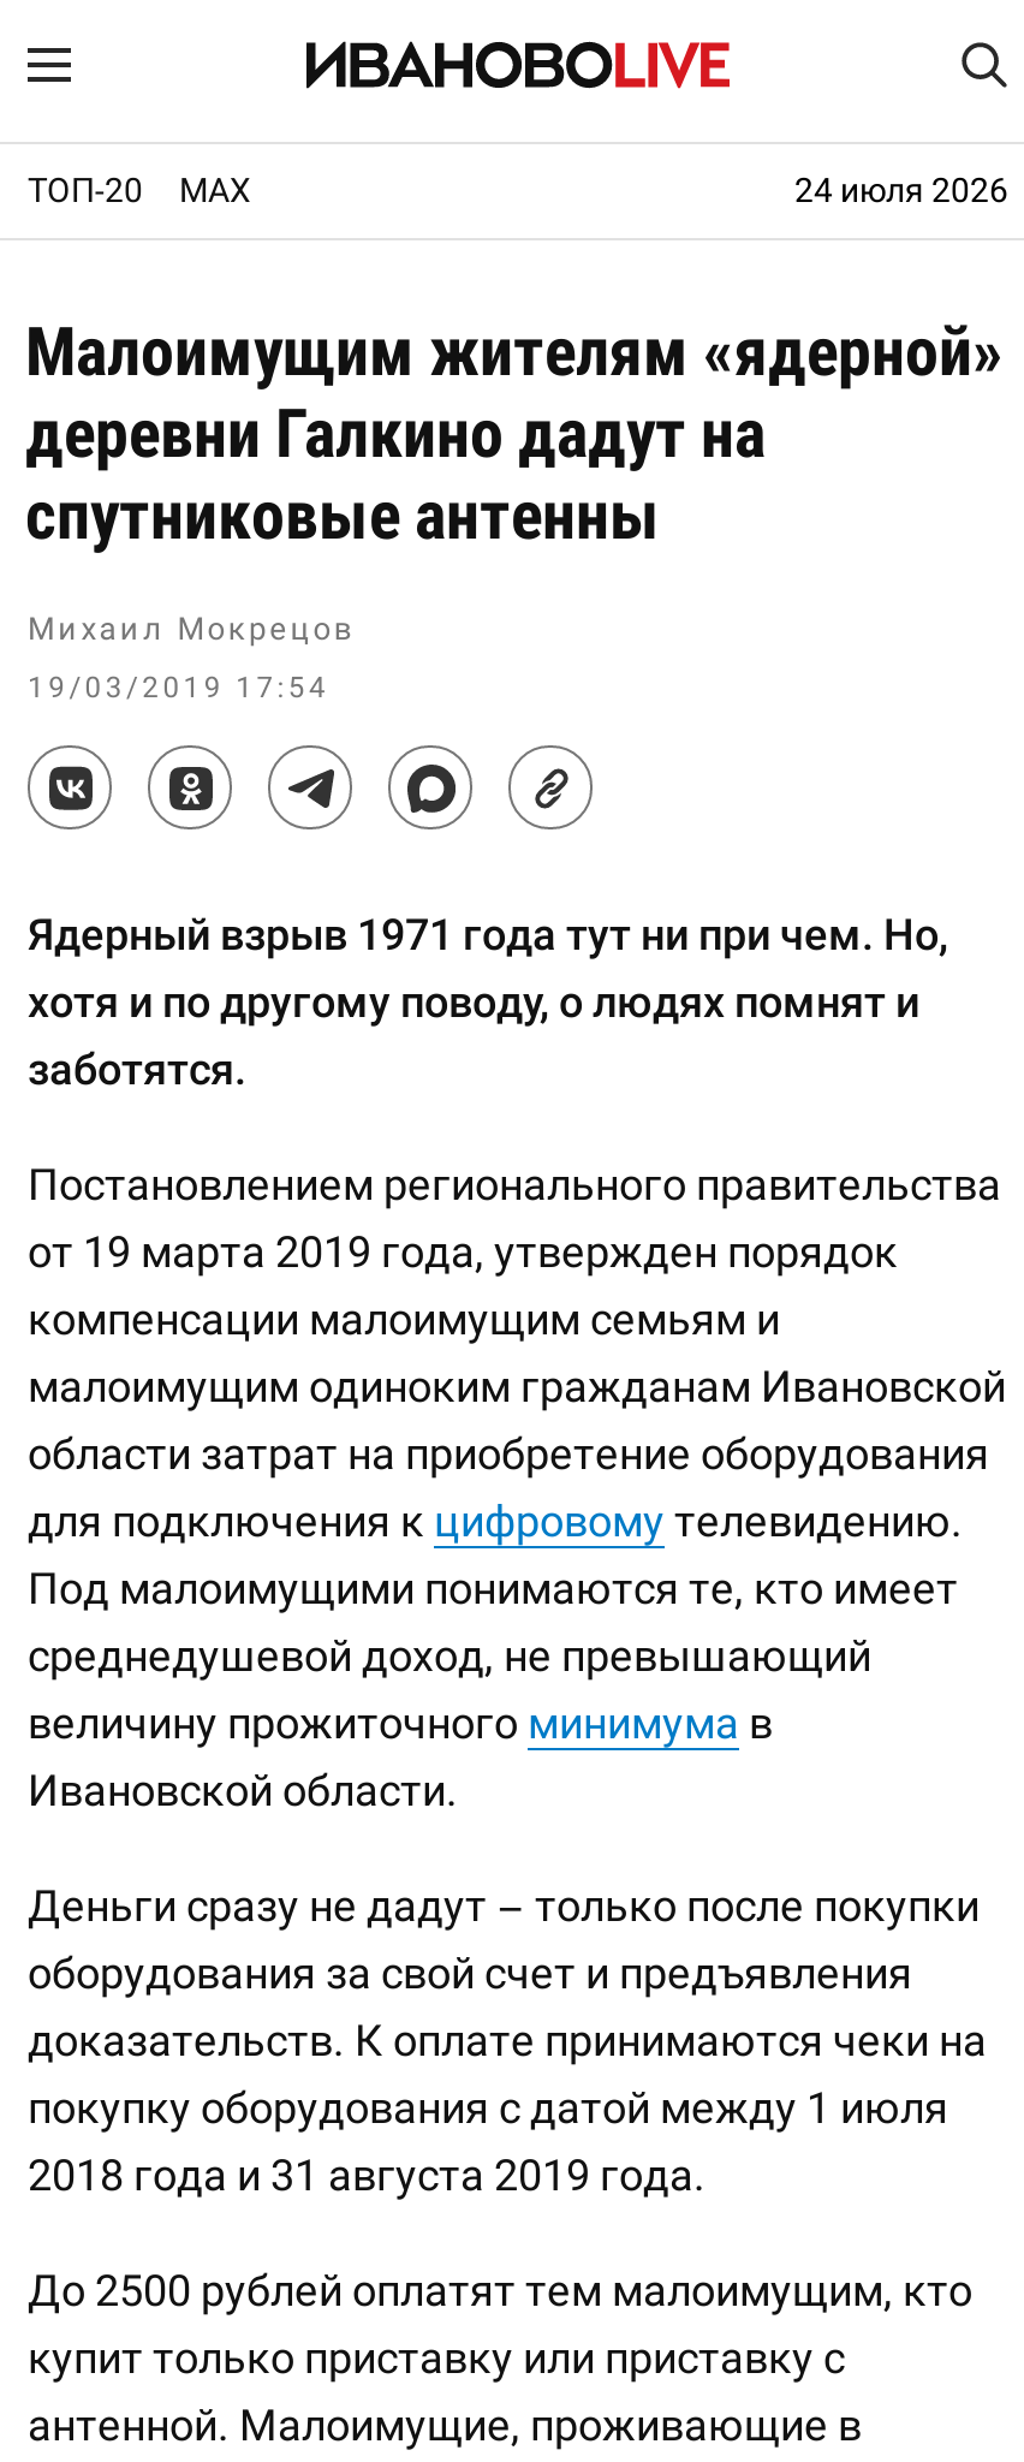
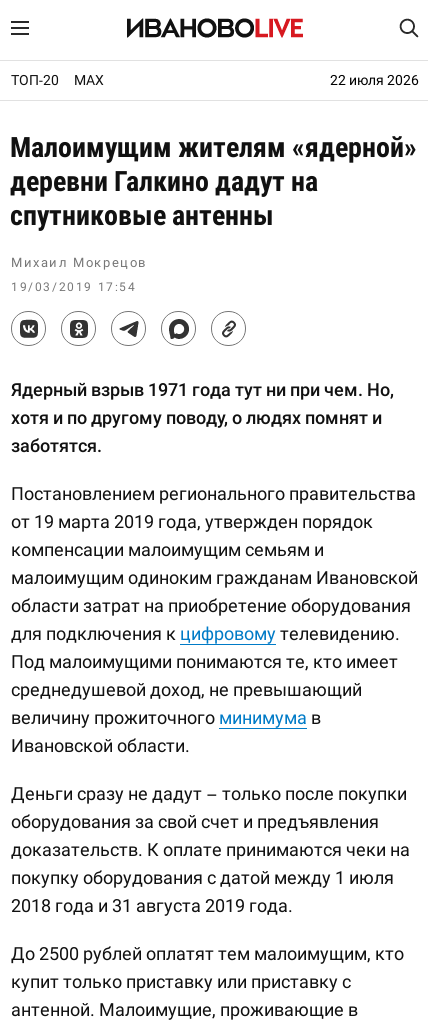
- 24 июля 2026
+ 22 июля 2026
